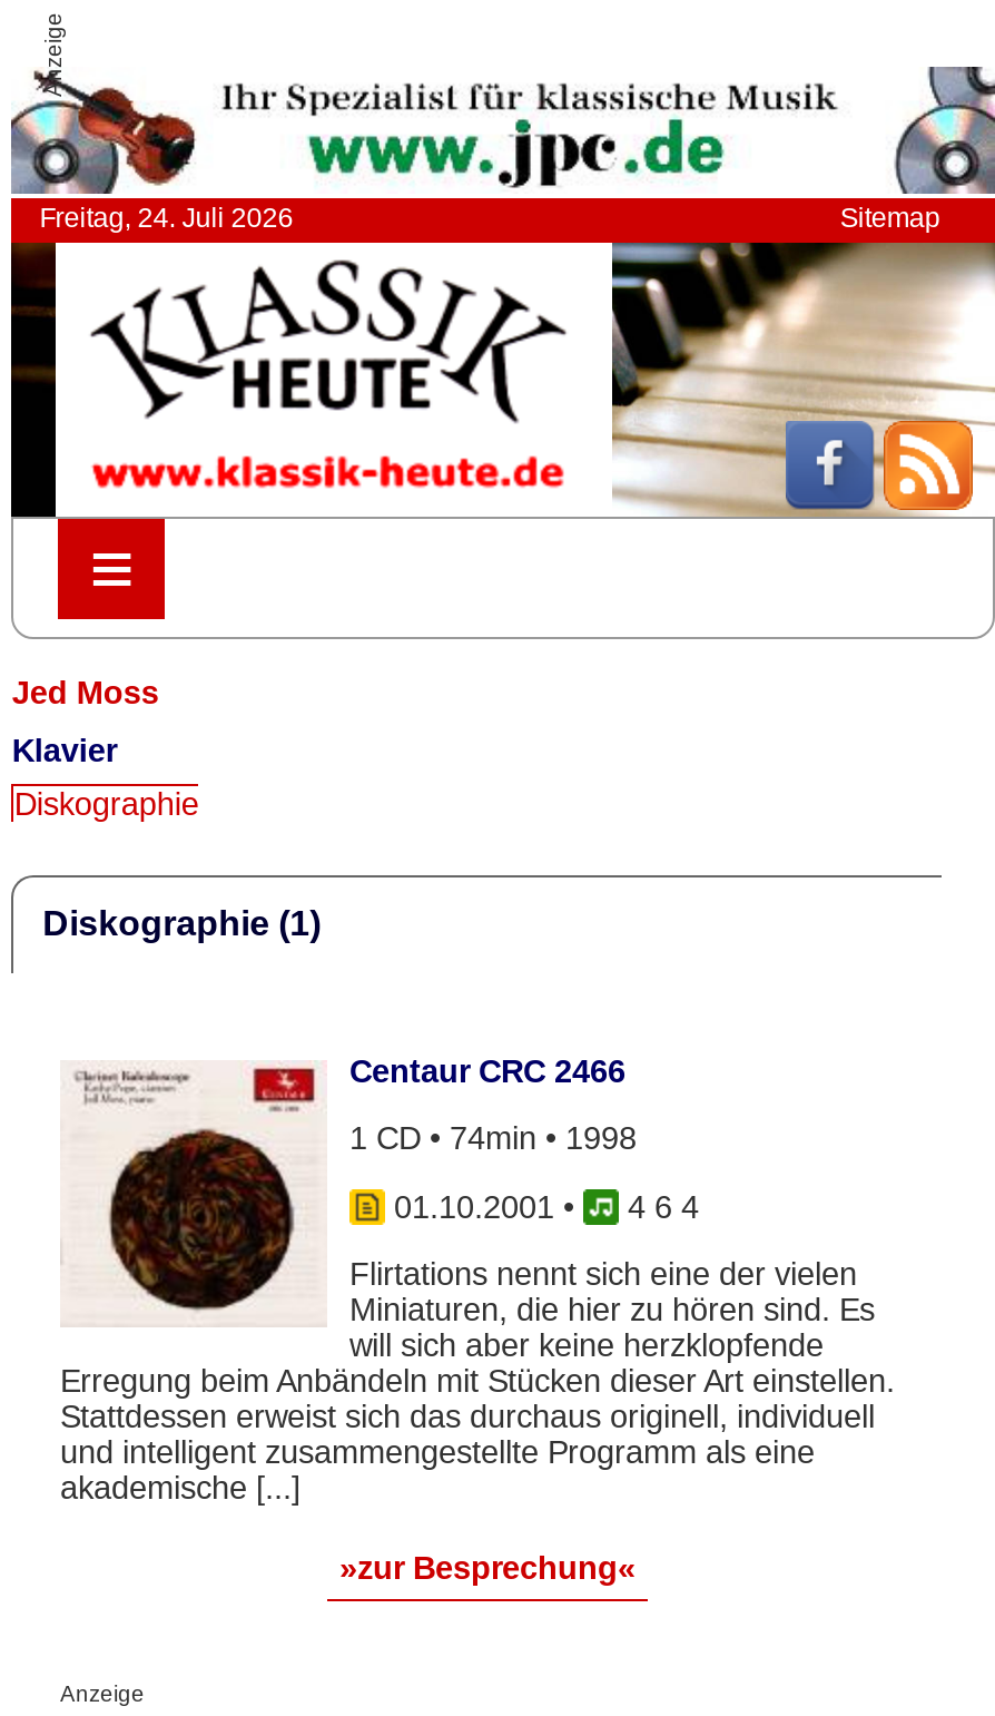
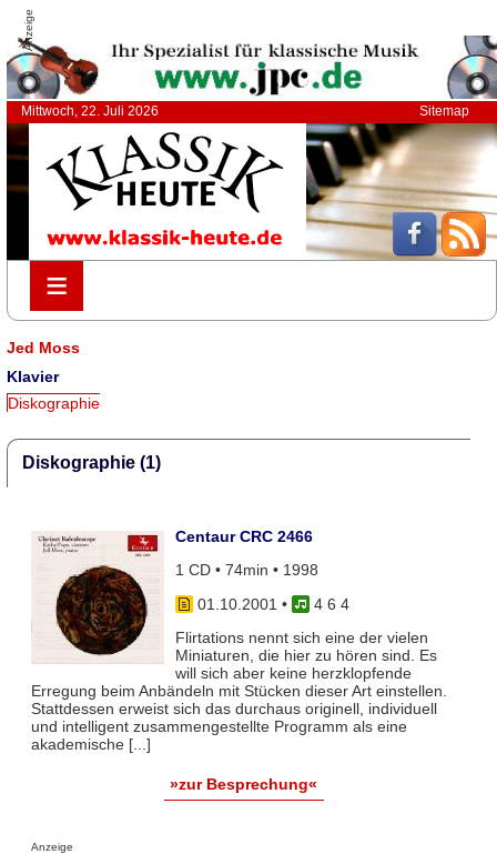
- Freitag, 24. Juli 2026
+ Mittwoch, 22. Juli 2026
